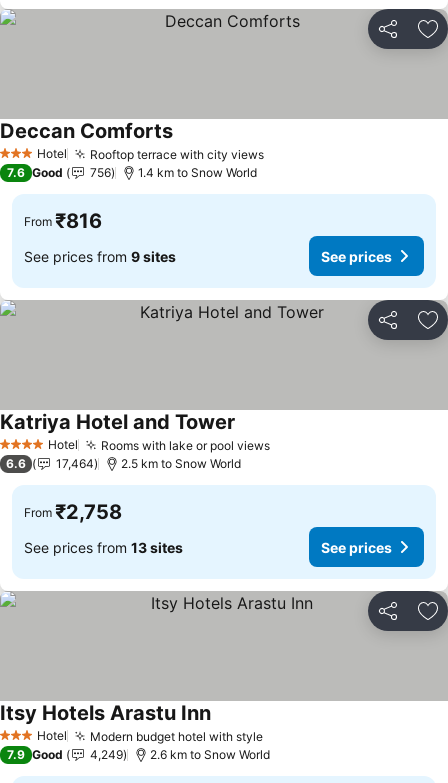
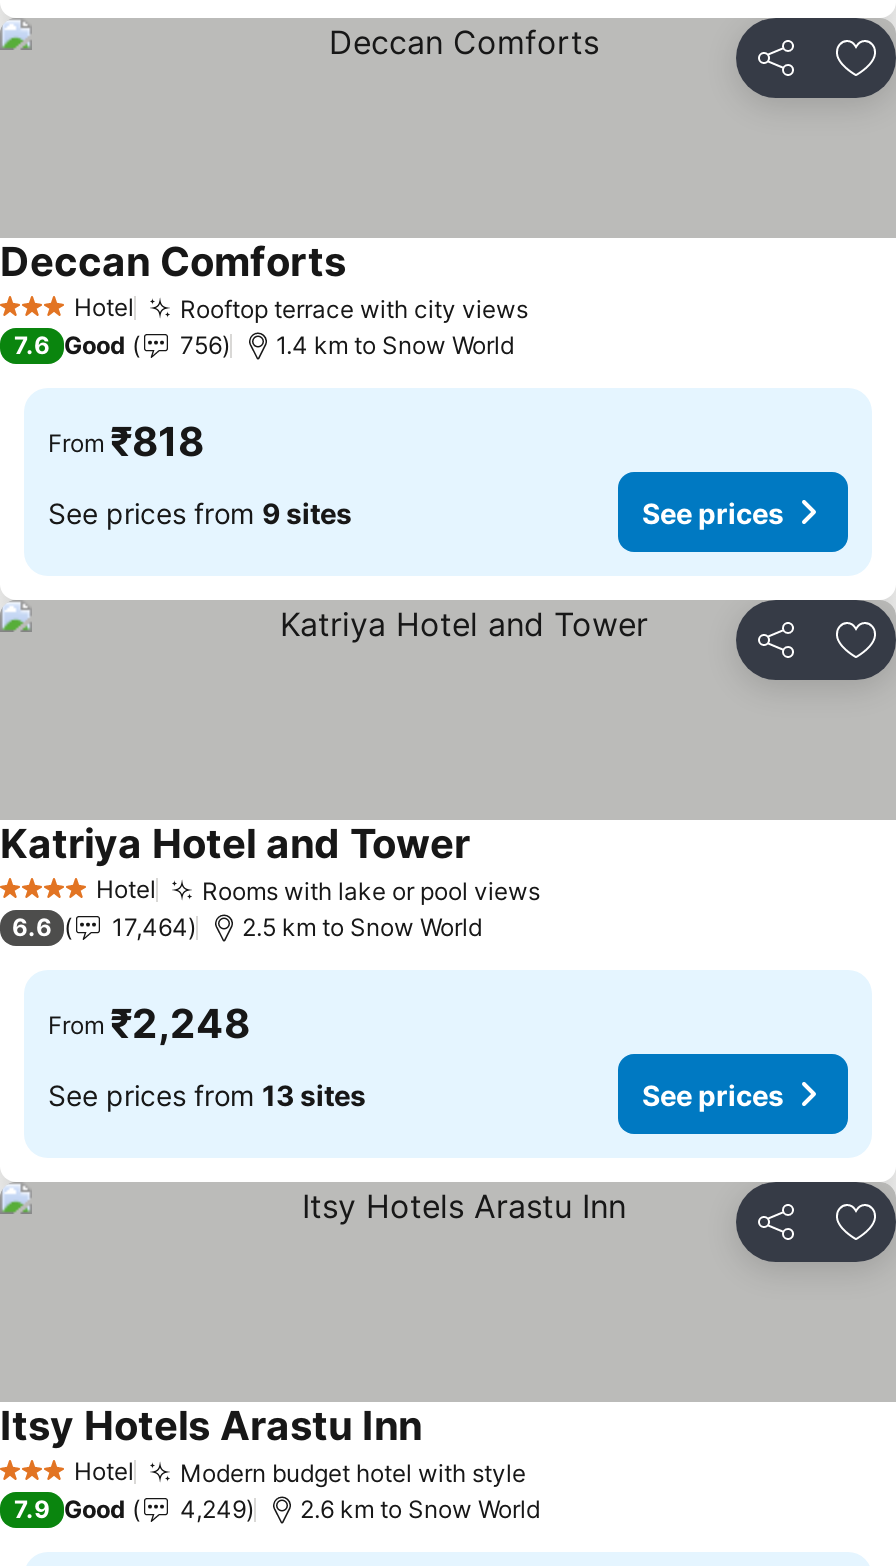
- From ₹816
+ From ₹818

- From ₹2,758
+ From ₹2,248
